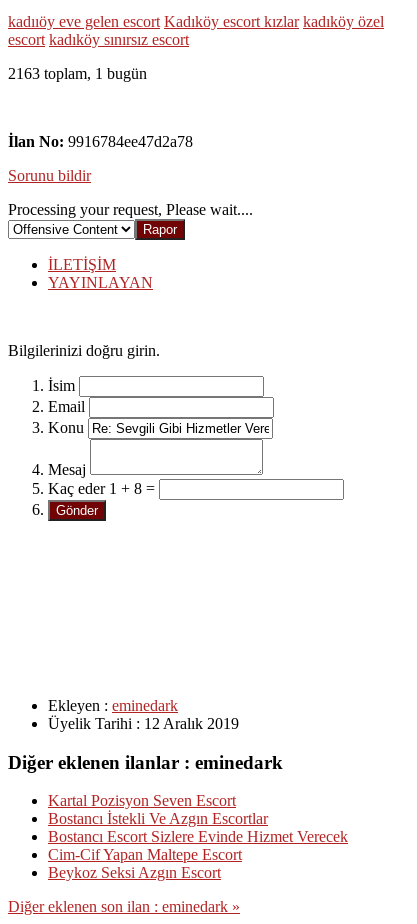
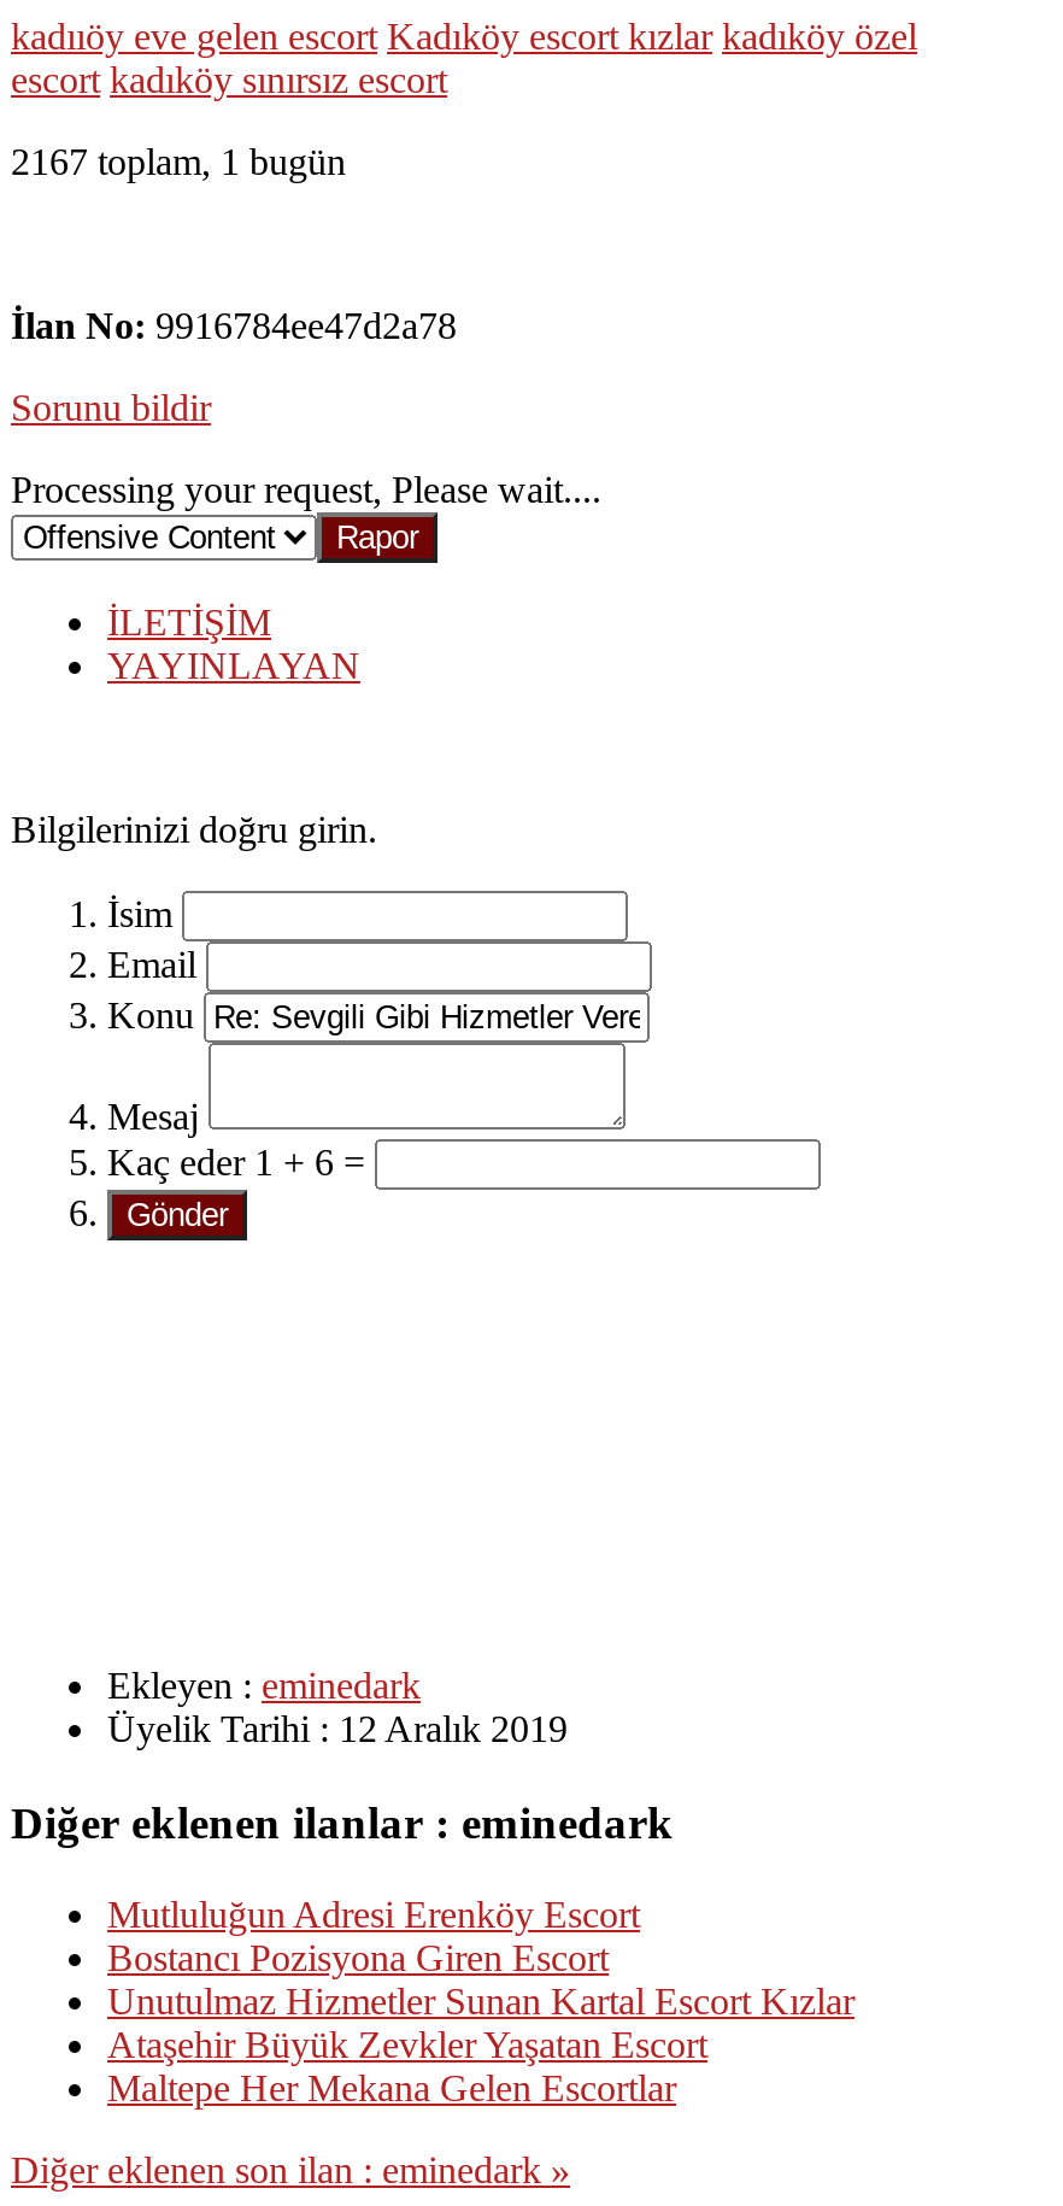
- 2163 toplam, 1 bugün
+ 2167 toplam, 1 bugün

- Kaç eder 1 + 8 =
+ Kaç eder 1 + 6 =

- Kartal Pozisyon Seven Escort
- Bostancı İstekli Ve Azgın Escortlar
- Bostancı Escort Sizlere Evinde Hizmet Verecek
- Cim-Cif Yapan Maltepe Escort
- Beykoz Seksi Azgın Escort
+ Mutluluğun Adresi Erenköy Escort
+ Bostancı Pozisyona Giren Escort
+ Unutulmaz Hizmetler Sunan Kartal Escort Kızlar
+ Ataşehir Büyük Zevkler Yaşatan Escort
+ Maltepe Her Mekana Gelen Escortlar
